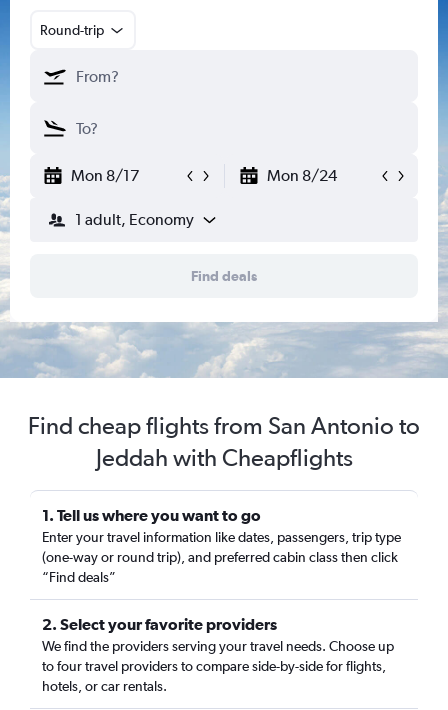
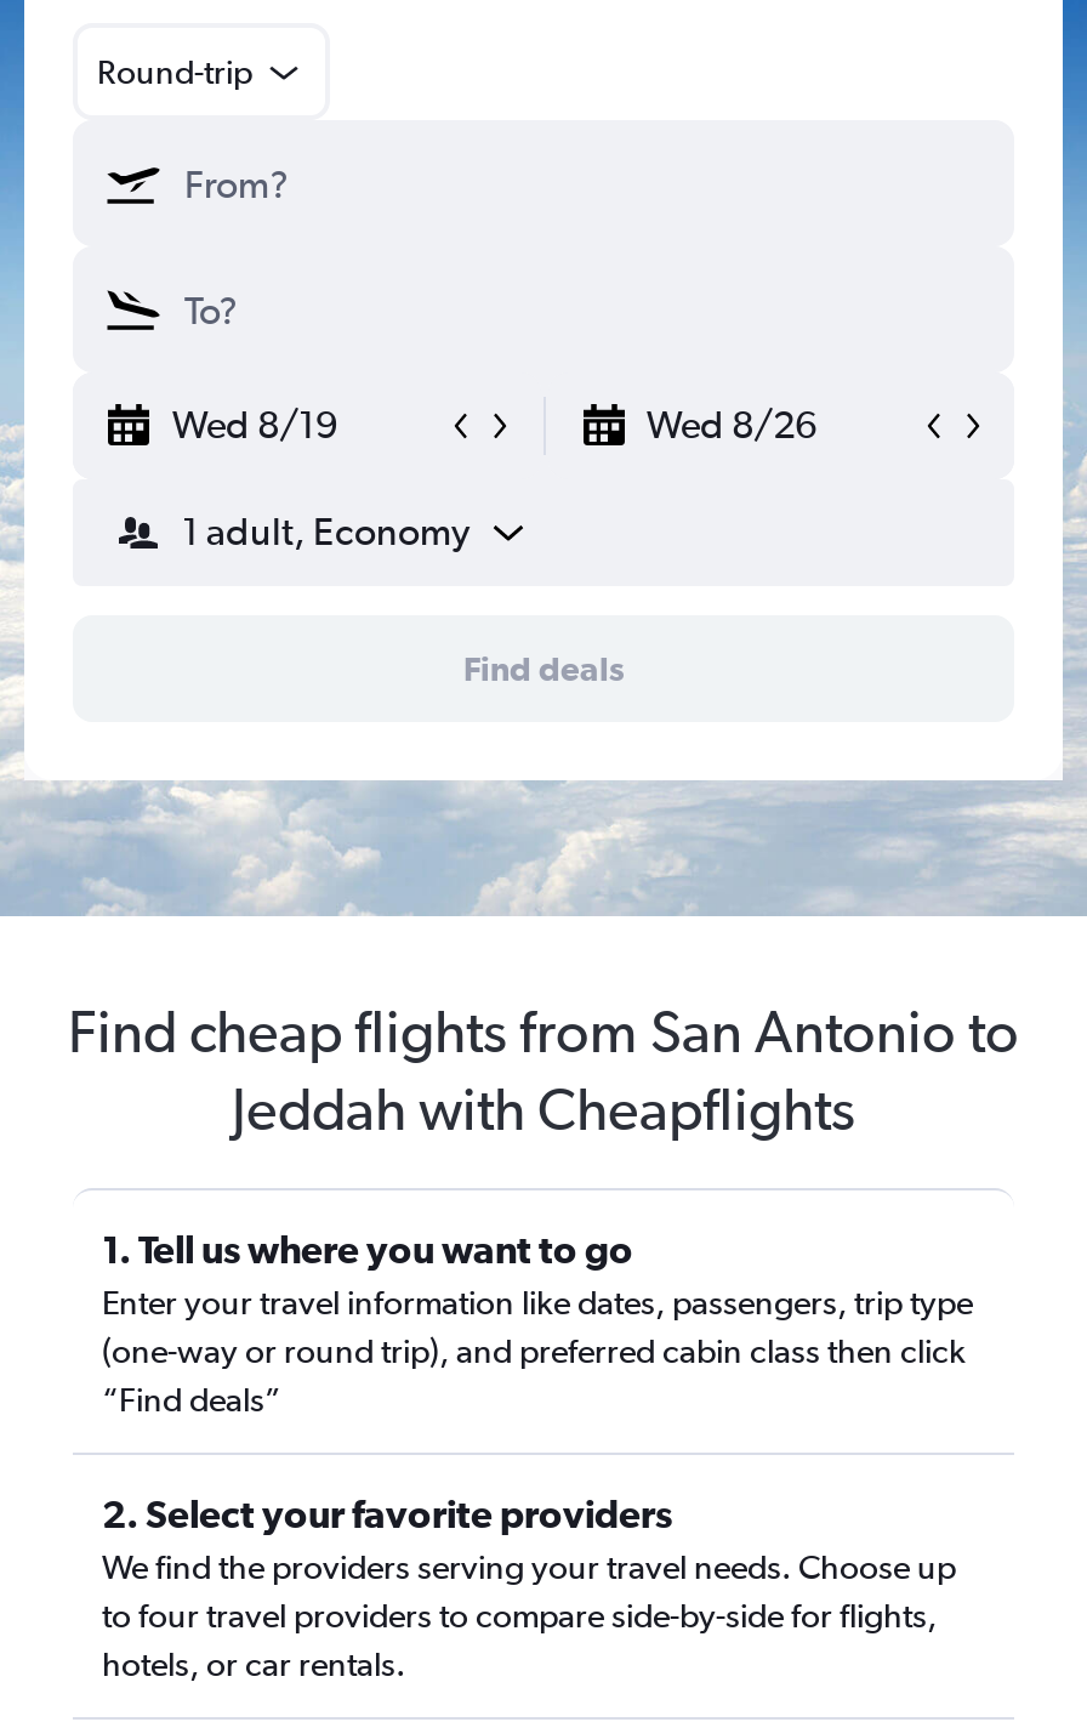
- Mon 8/17
- Mon 8/24
+ Wed 8/19
+ Wed 8/26
